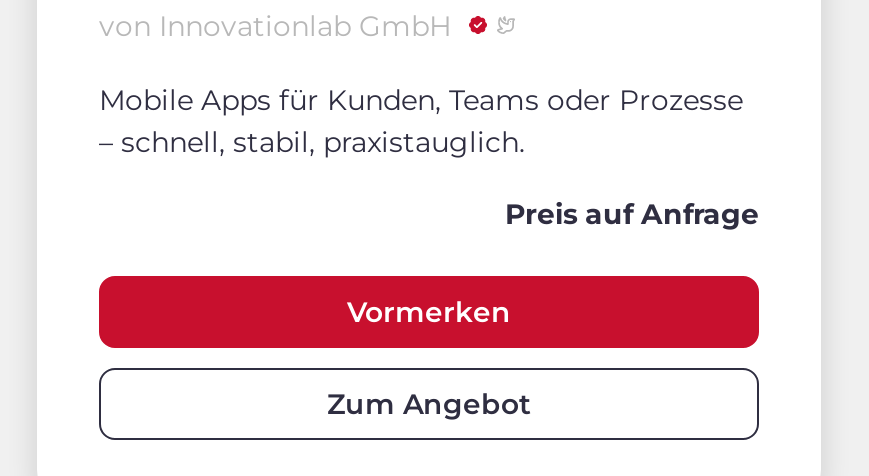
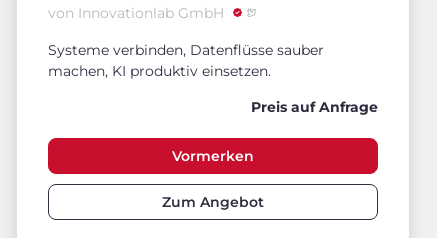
- Mobile Apps für Kunden, Teams oder Prozesse
- – schnell, stabil, praxistauglich.
+ Systeme verbinden, Datenflüsse sauber
+ machen, KI produktiv einsetzen.
